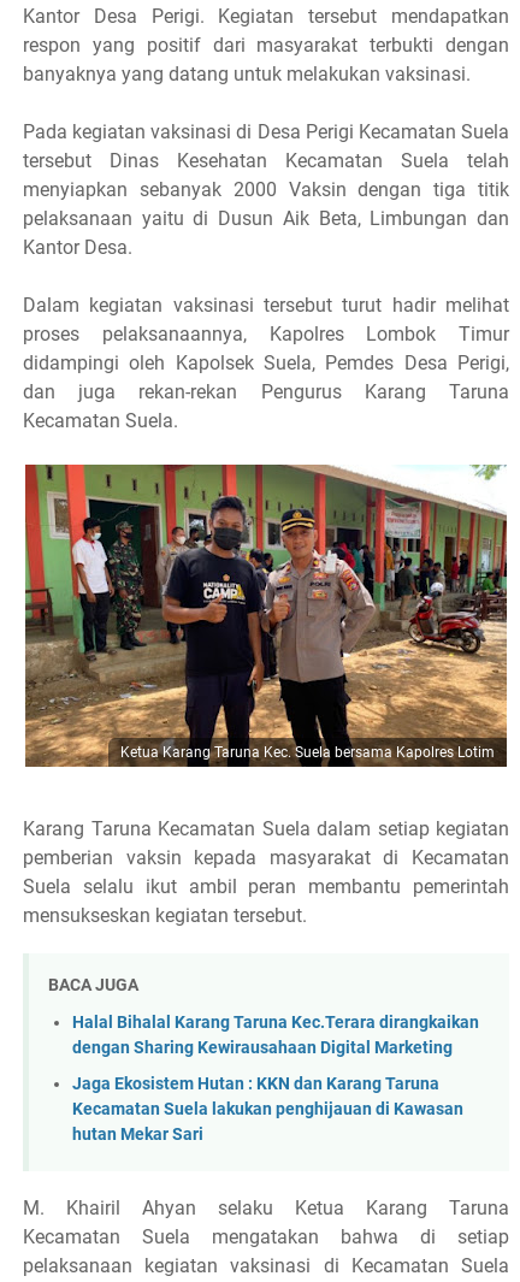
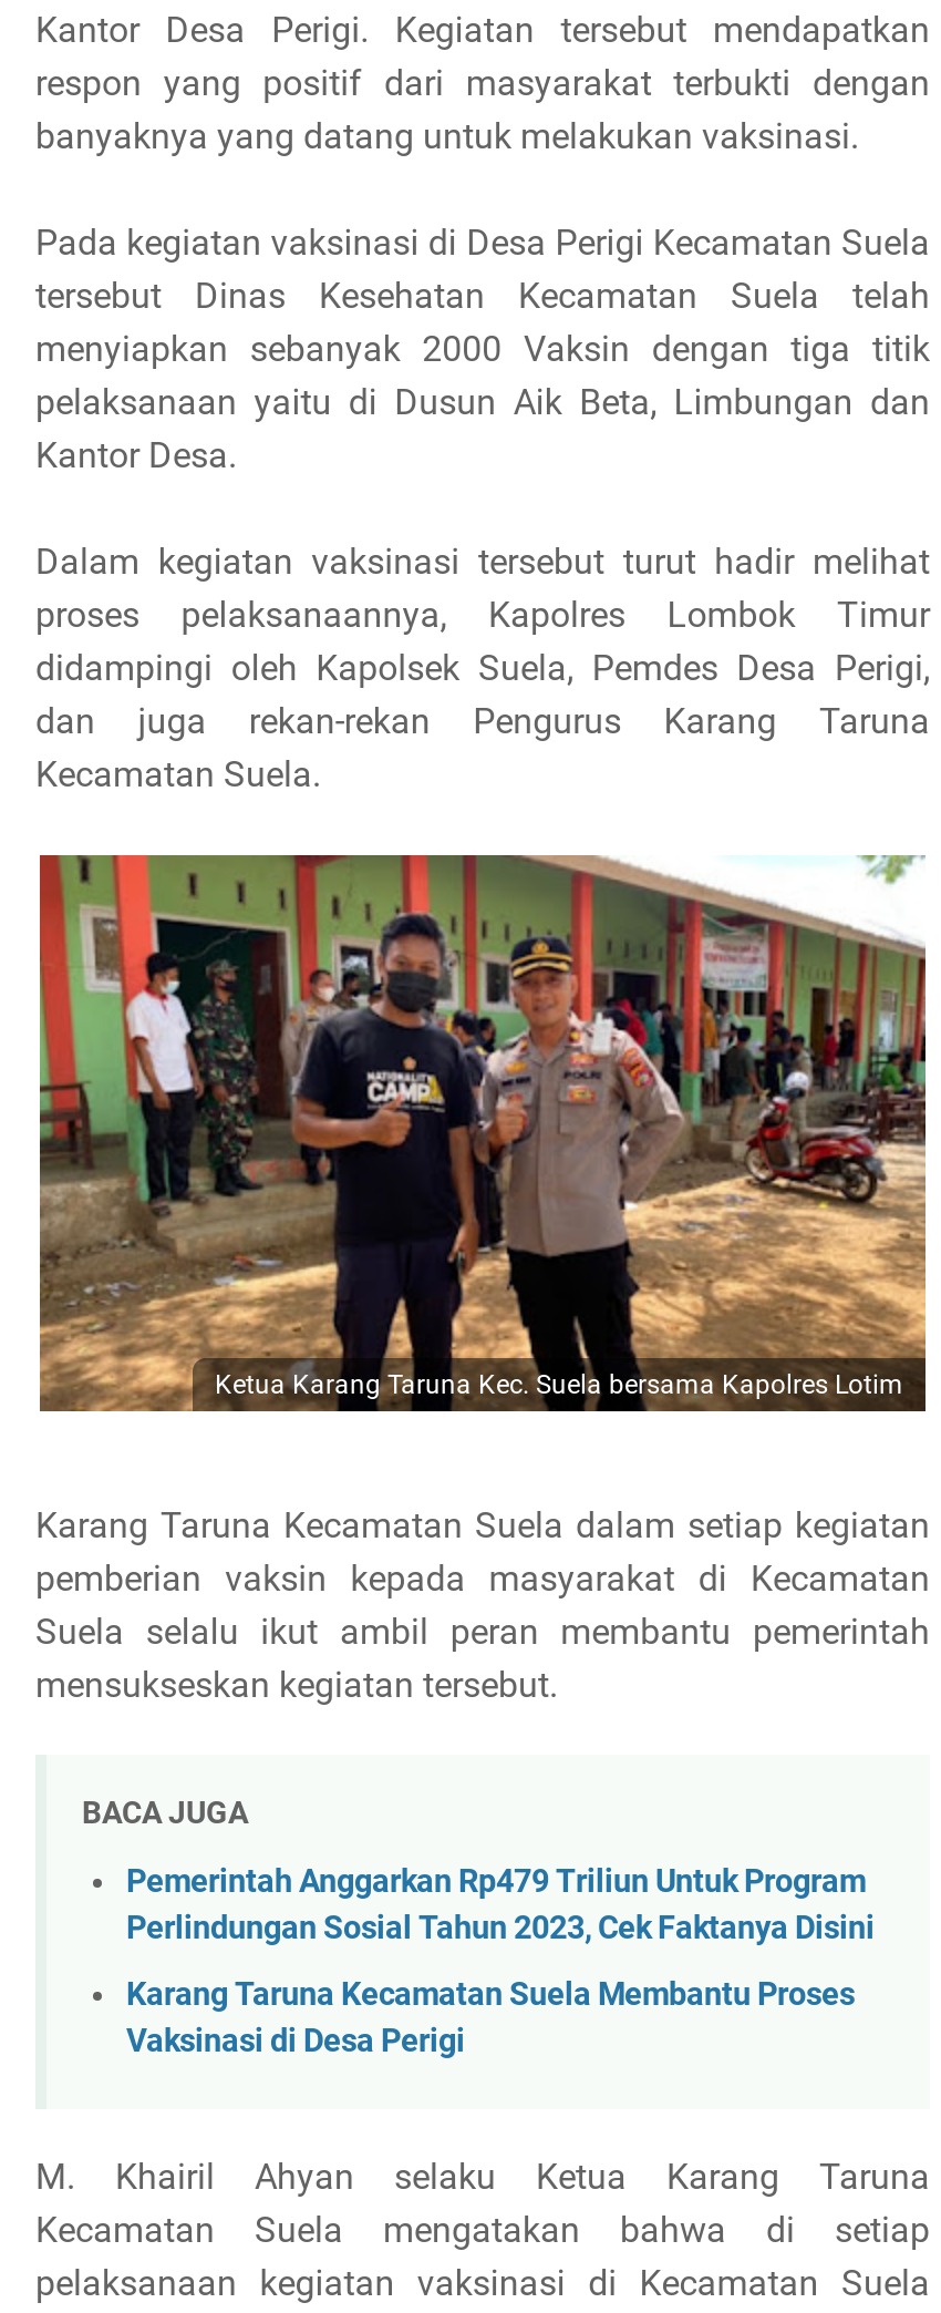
- Halal Bihalal Karang Taruna Kec.Terara dirangkaikan
- dengan Sharing Kewirausahaan Digital Marketing
+ Pemerintah Anggarkan Rp479 Triliun Untuk Program
+ Perlindungan Sosial Tahun 2023, Cek Faktanya Disini

- Jaga Ekosistem Hutan : KKN dan Karang Taruna
- Kecamatan Suela lakukan penghijauan di Kawasan
- hutan Mekar Sari
+ Karang Taruna Kecamatan Suela Membantu Proses
+ Vaksinasi di Desa Perigi
